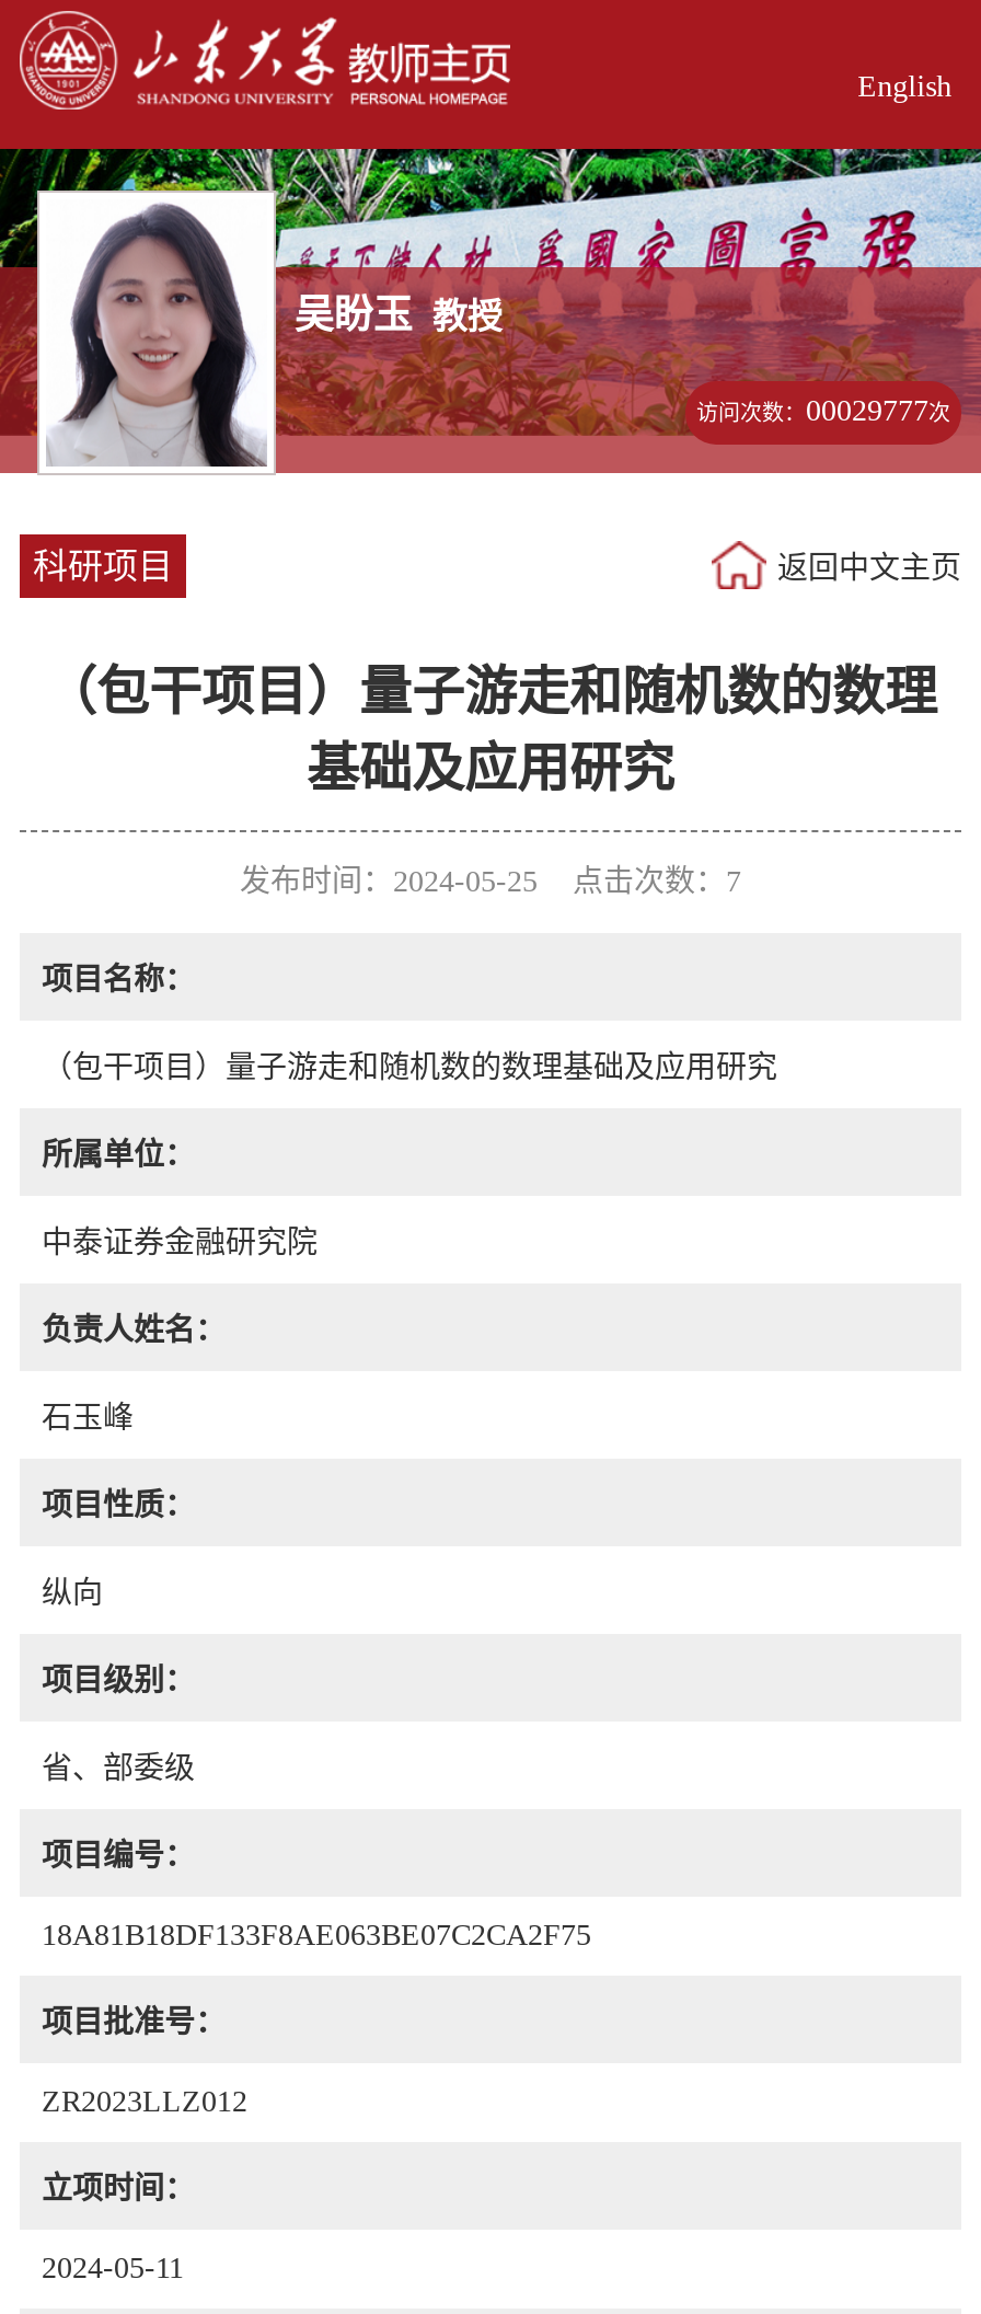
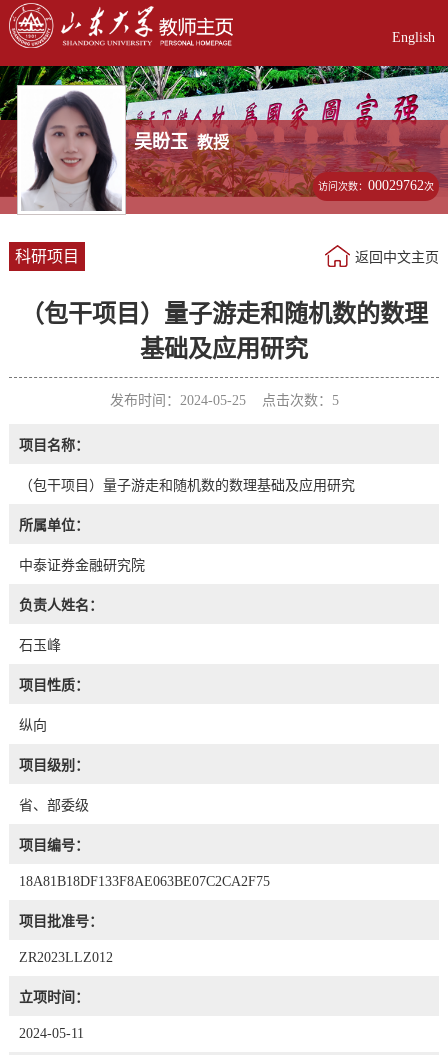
- 访问次数：00029777次
+ 访问次数：00029762次

- 发布时间：2024-05-25 点击次数：7
+ 发布时间：2024-05-25 点击次数：5
